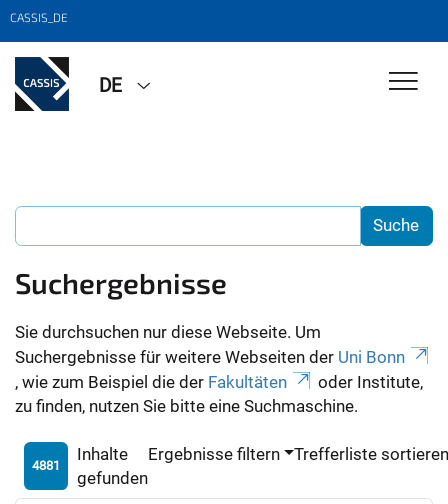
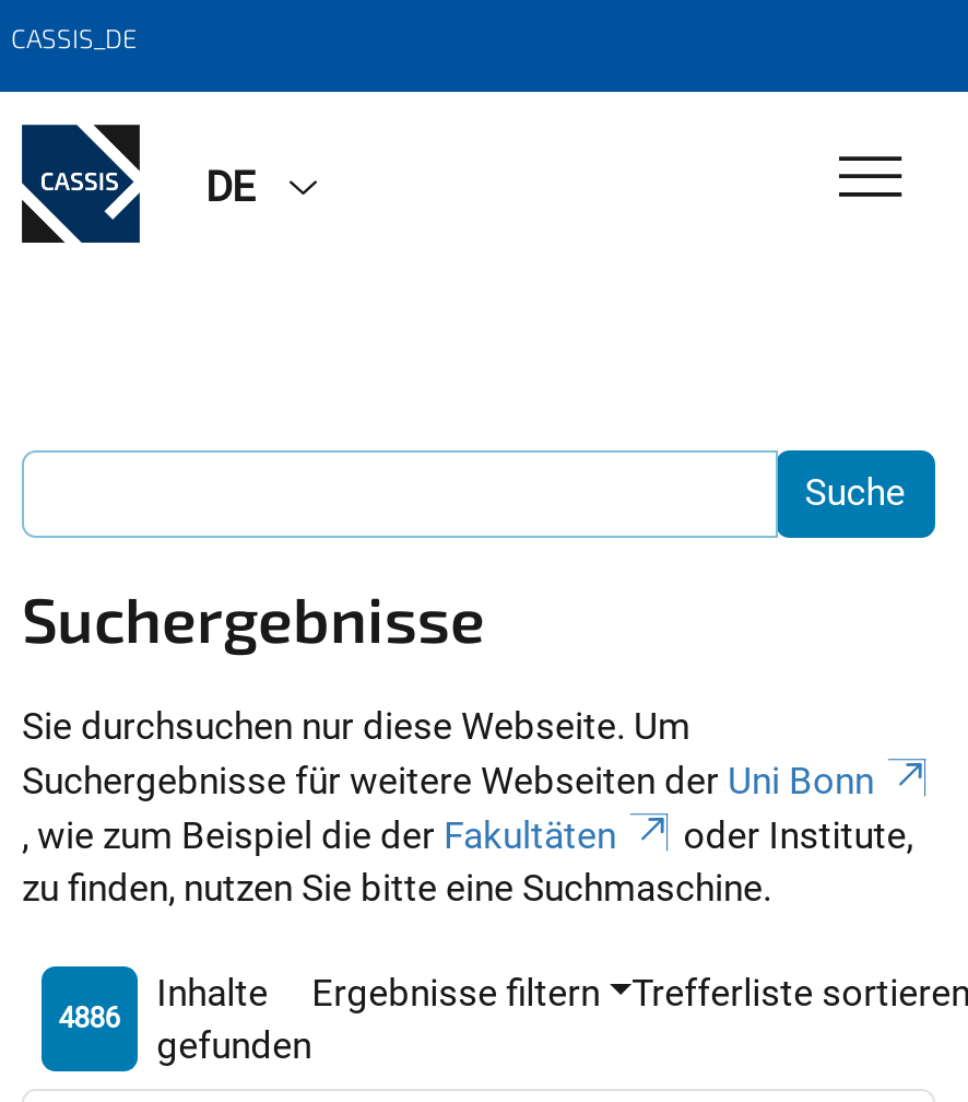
- 4881
+ 4886
